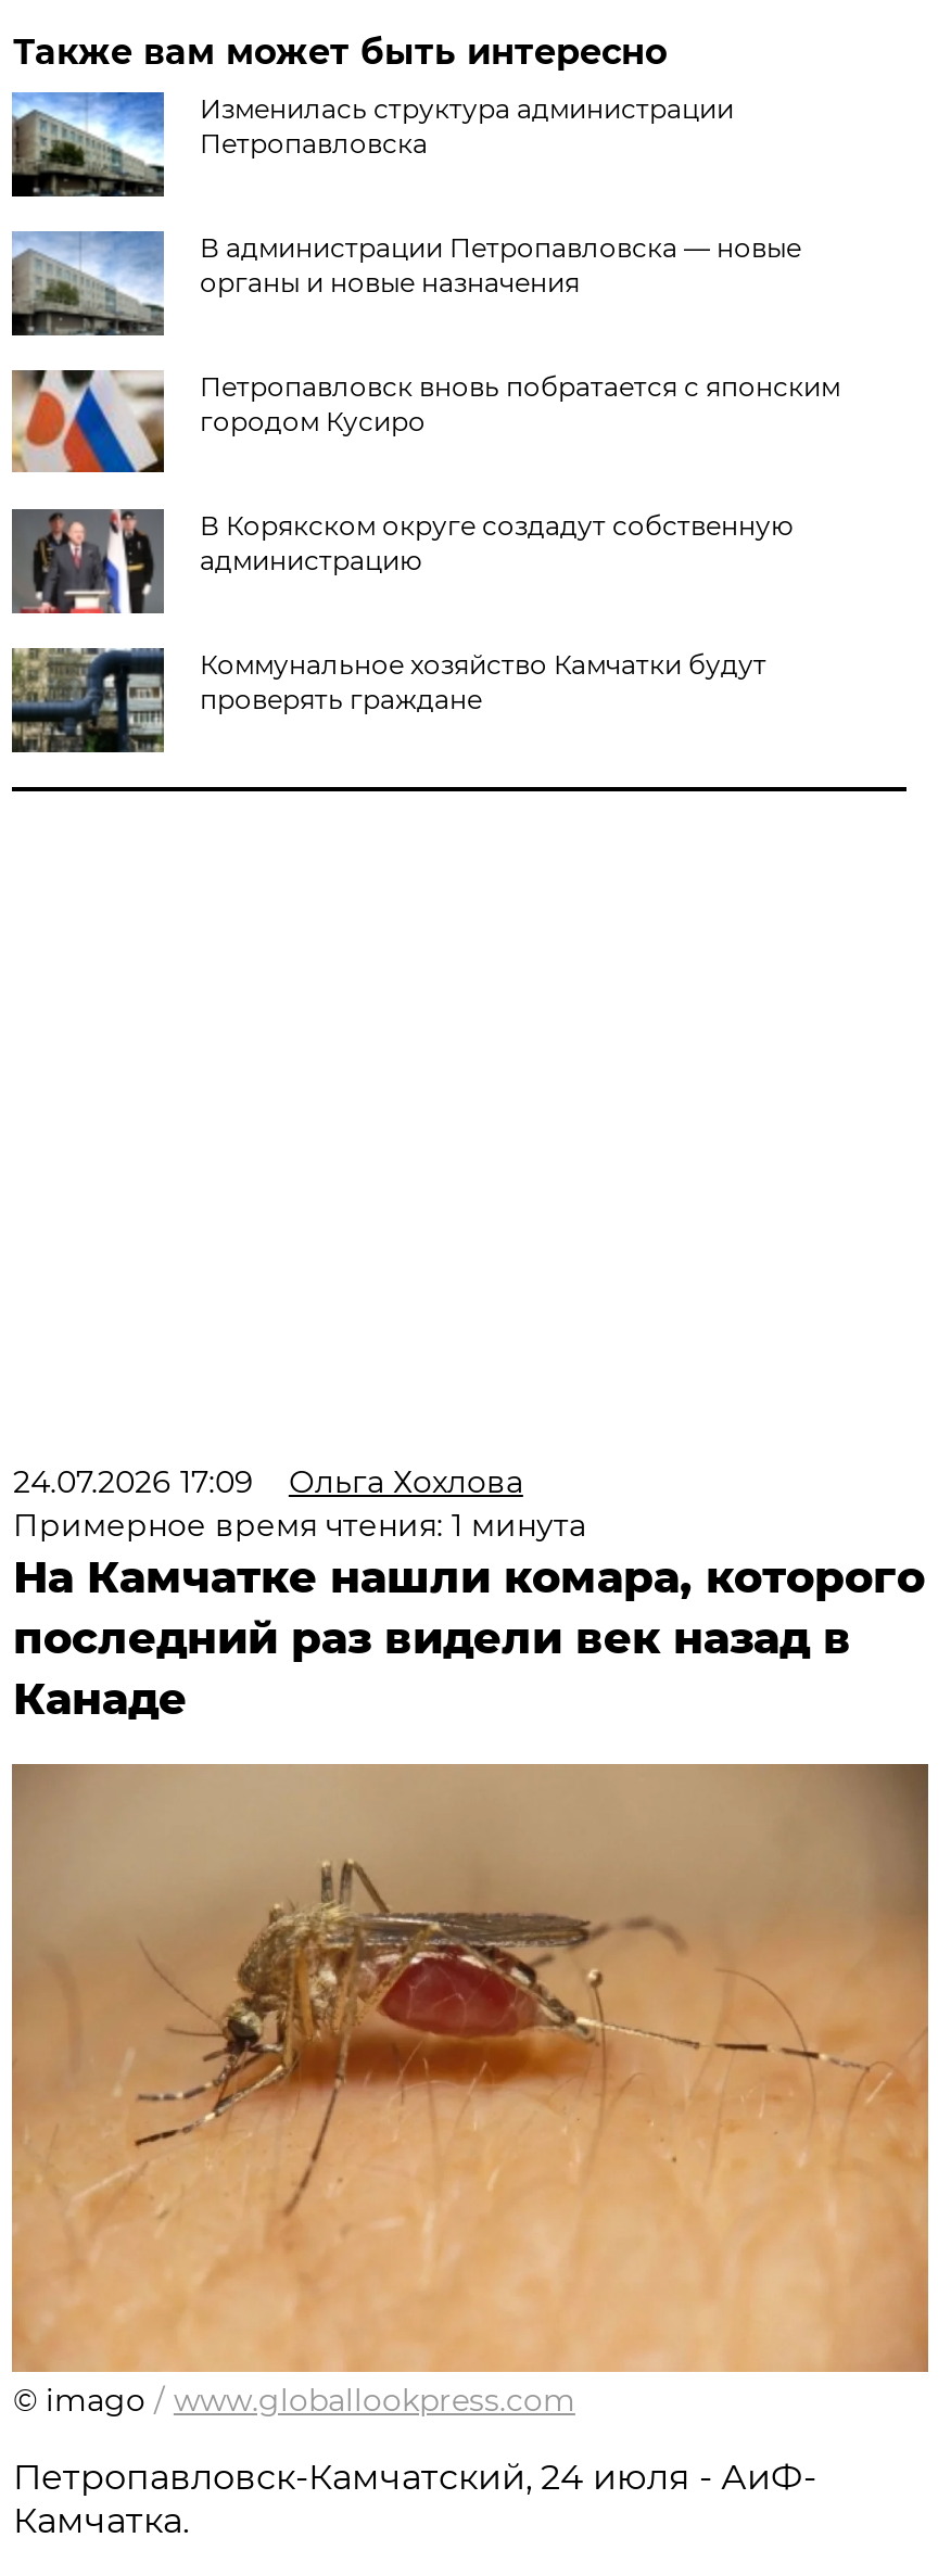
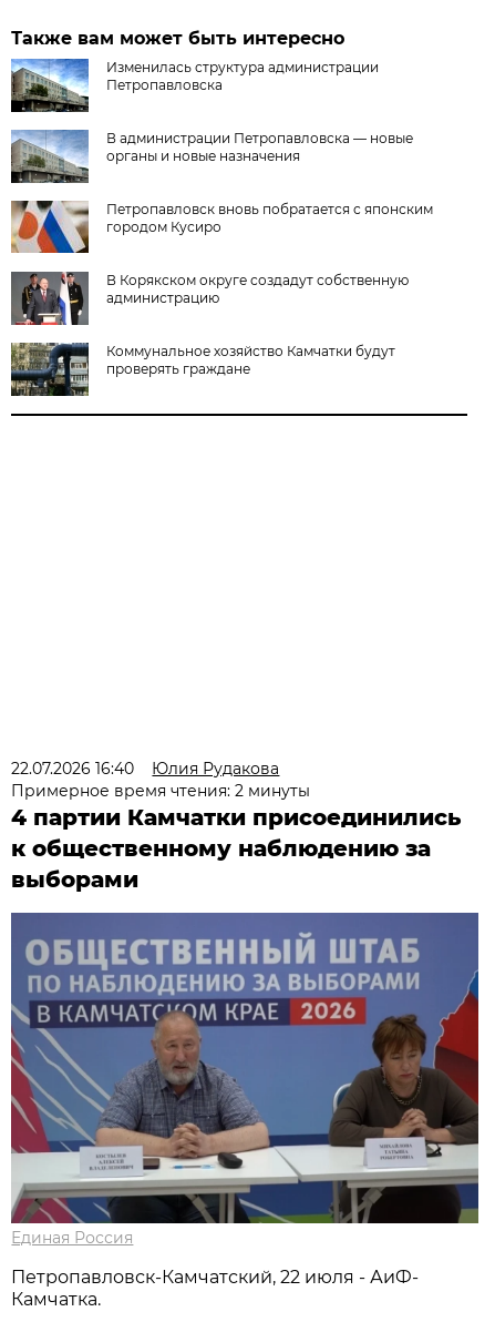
- 24.07.2026 17:09
- Ольга Хохлова
- Примерное время чтения: 1 минута
- На Камчатке нашли комара, которого
- последний раз видели век назад в
- Канаде
+ 22.07.2026 16:40
+ Юлия Рудакова
+ Примерное время чтения: 2 минуты
+ 4 партии Камчатки присоединились
+ к общественному наблюдению за
+ выборами

- [image]
- © imago / www.globallookpress.com
+ [image]
+ Единая Россия

- Петропавловск-Камчатский, 24 июля - АиФ-
+ Петропавловск-Камчатский, 22 июля - АиФ-
